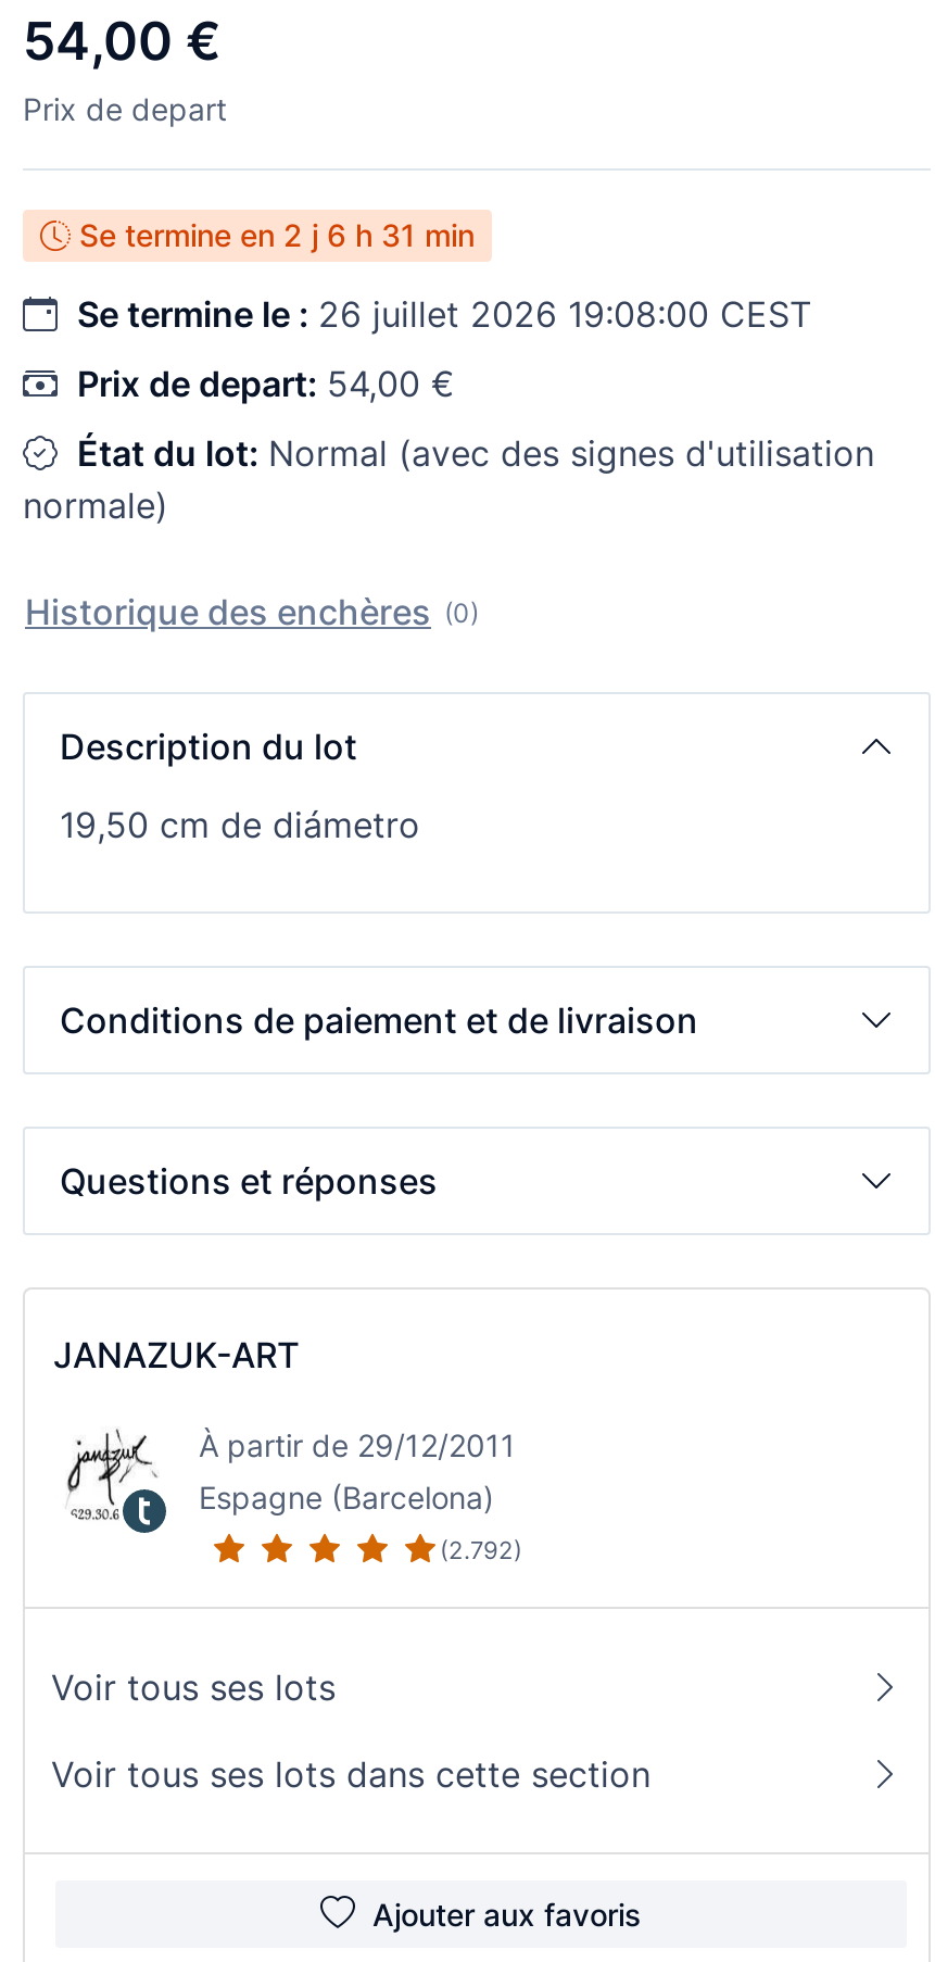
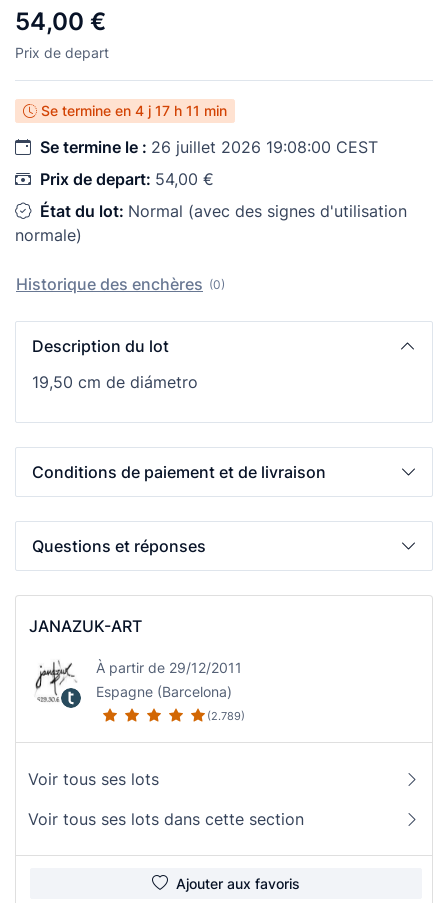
- Se termine en 2 j 6 h 31 min
+ Se termine en 4 j 17 h 11 min

- (2.792)
+ (2.789)
